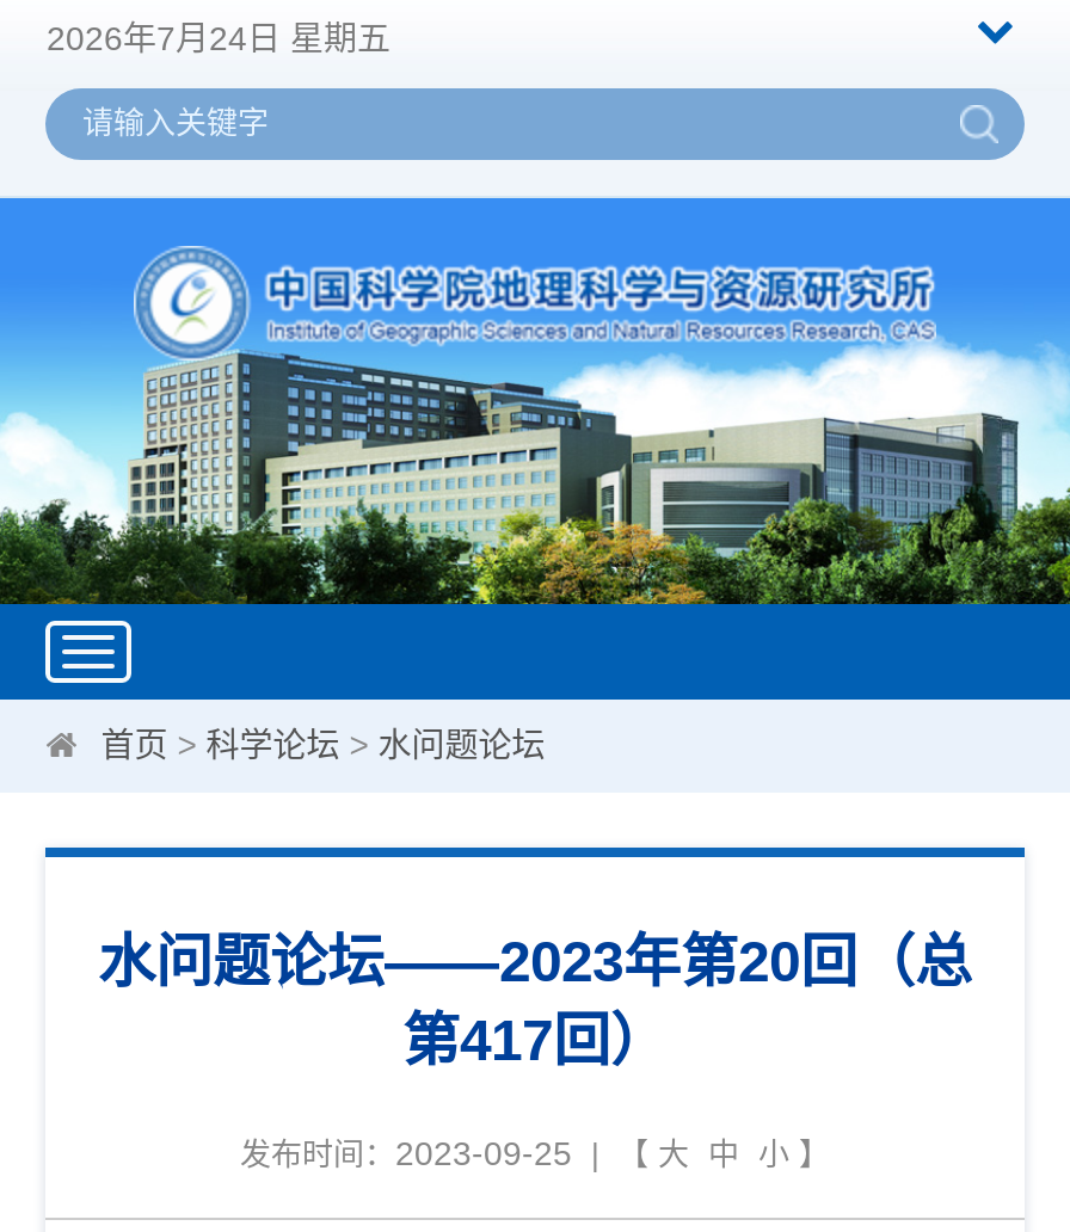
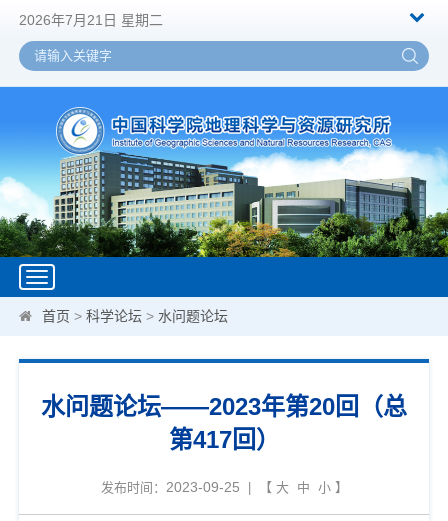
- 2026年7月24日 星期五
+ 2026年7月21日 星期二
